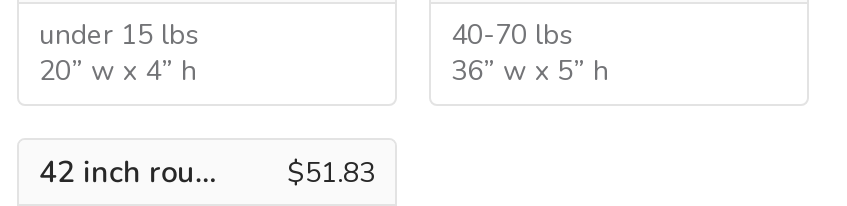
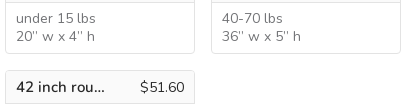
- $51.83
+ $51.60
